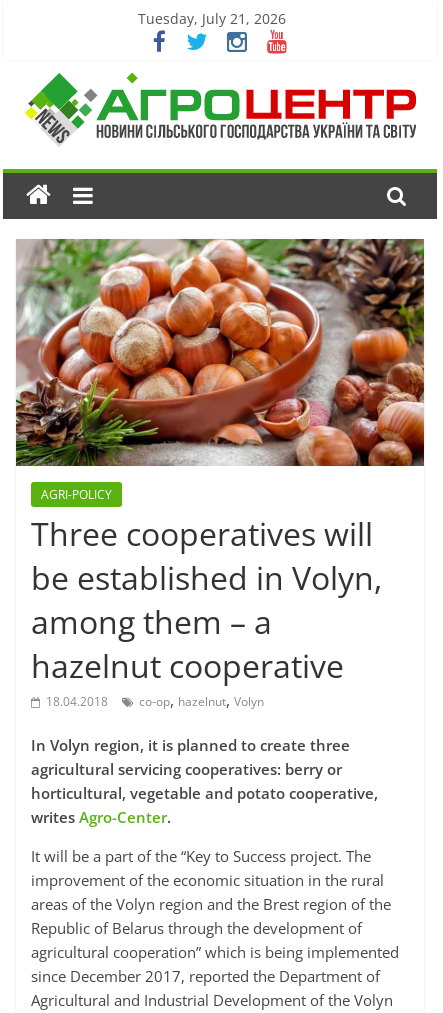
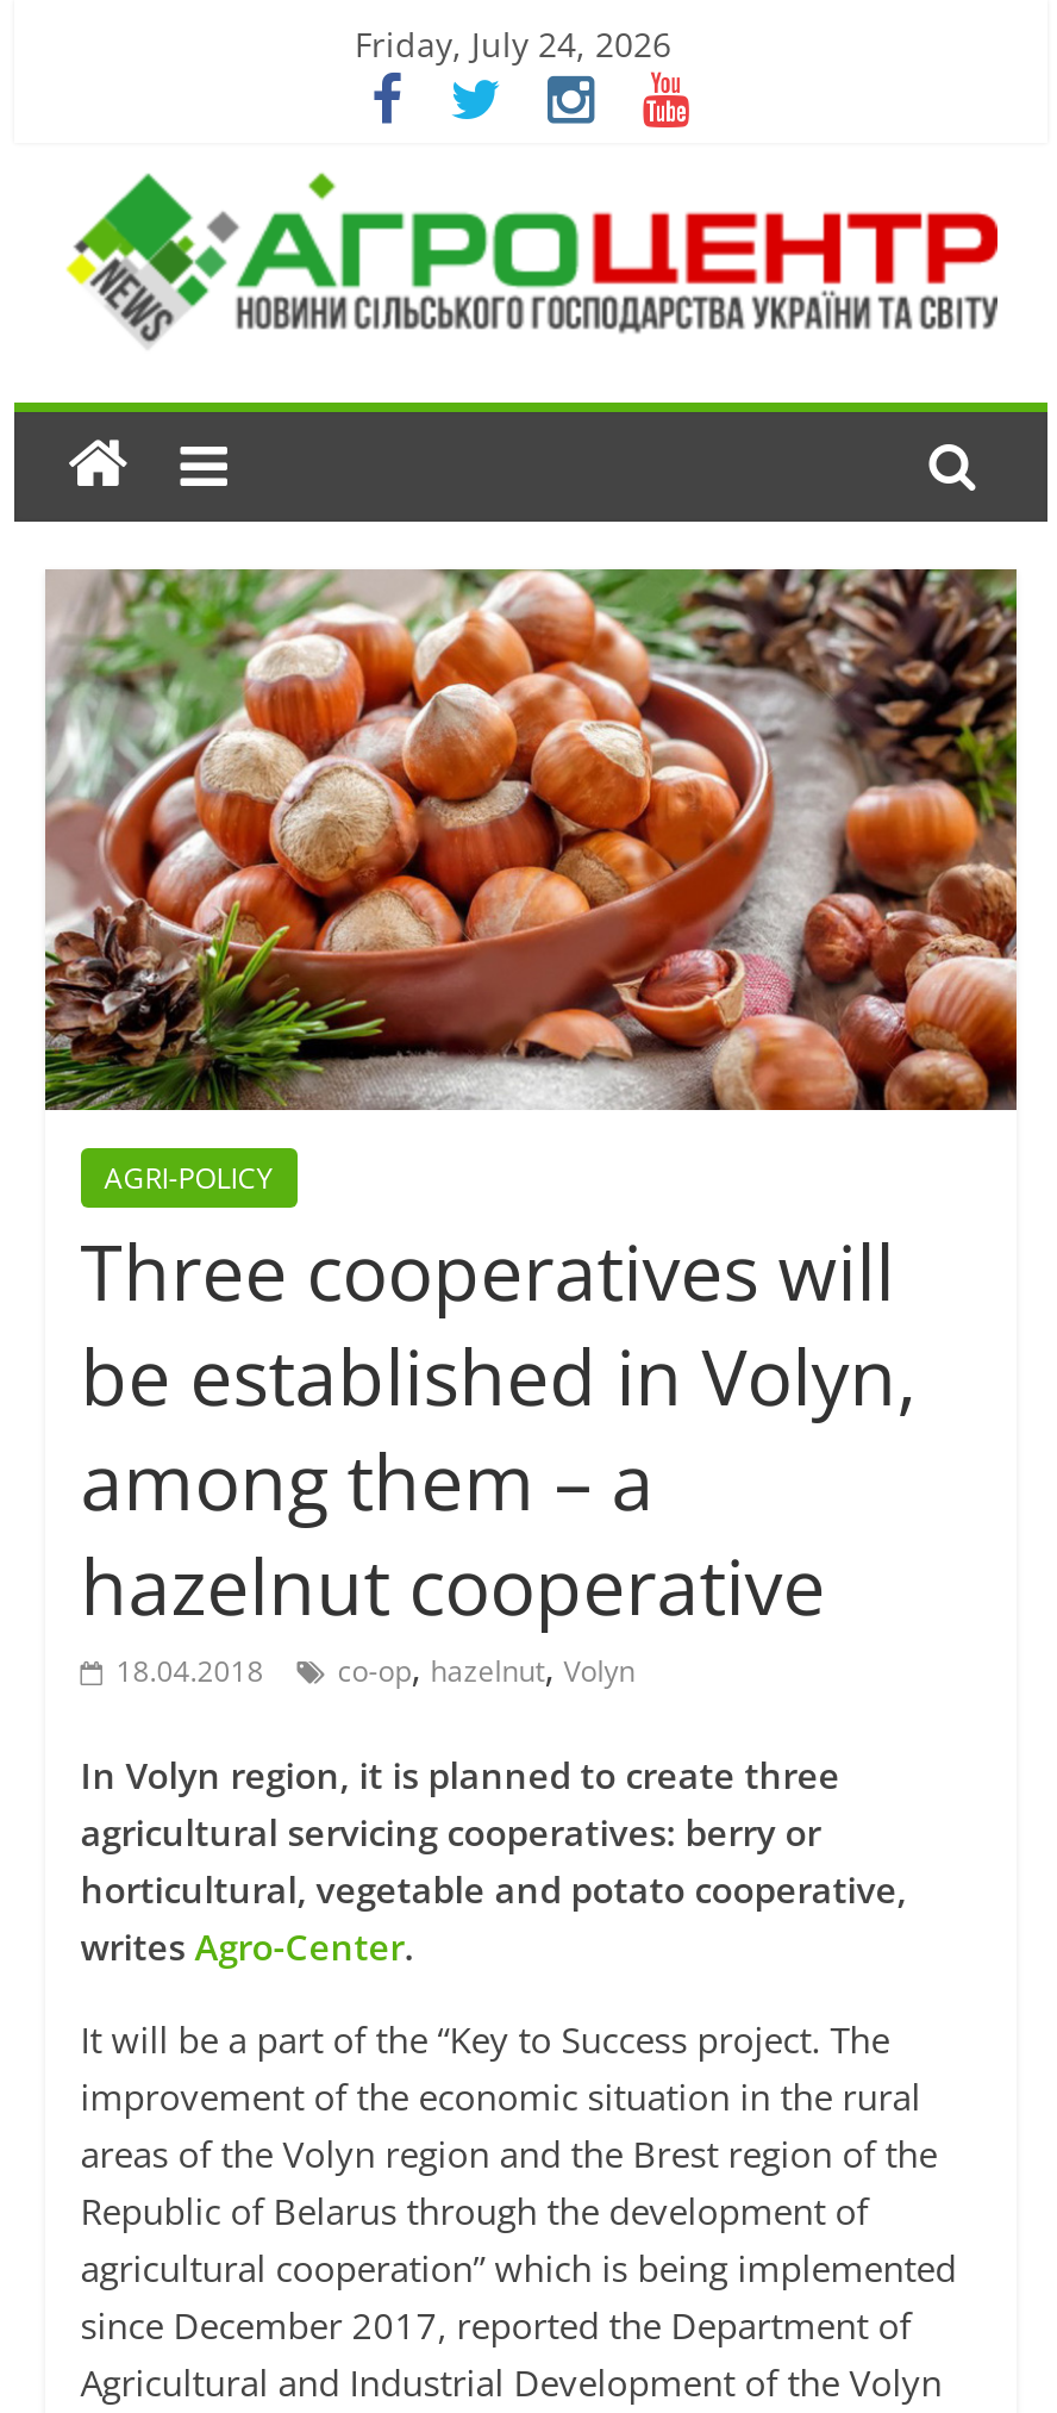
- Tuesday, July 21, 2026
+ Friday, July 24, 2026
